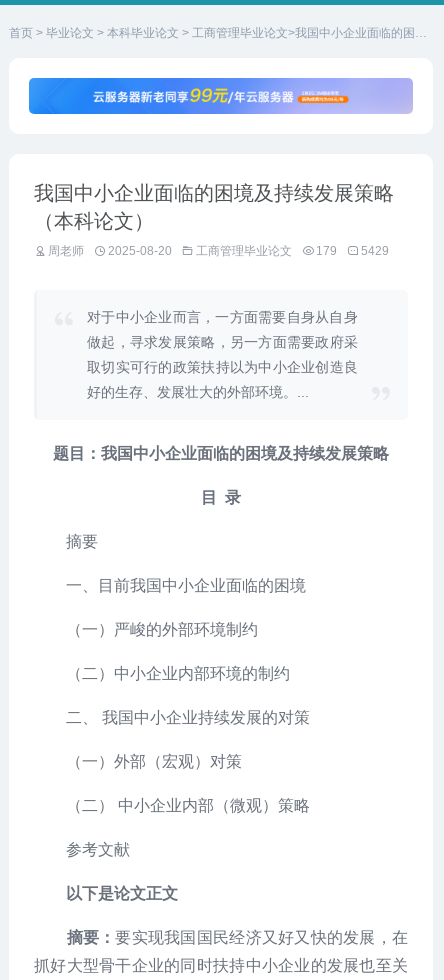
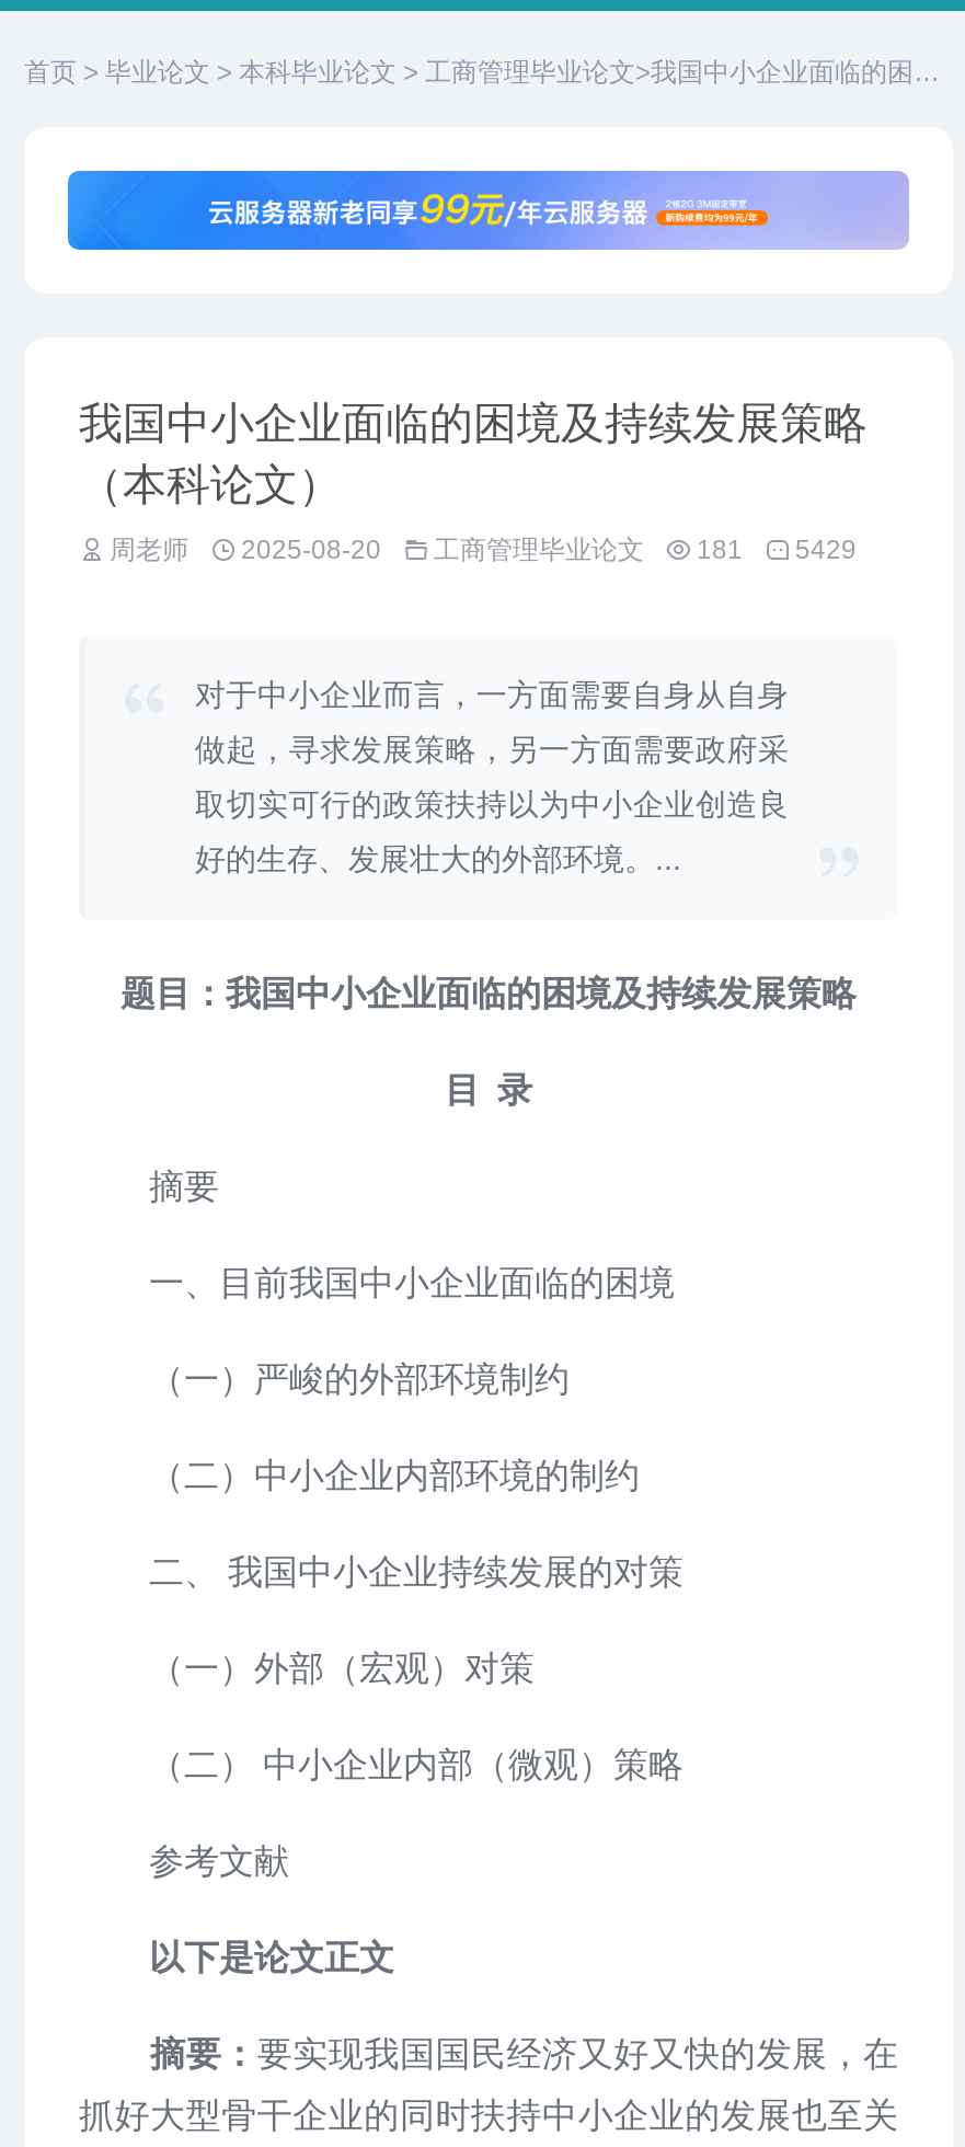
- 周老师 2025-08-20 工商管理毕业论文 179 5429
+ 周老师 2025-08-20 工商管理毕业论文 181 5429
